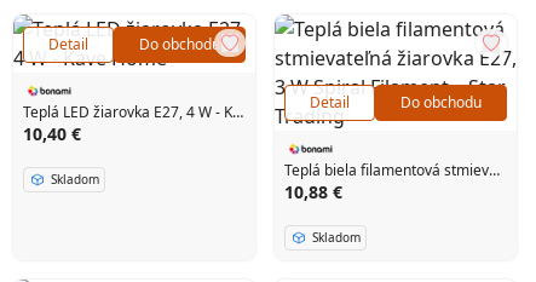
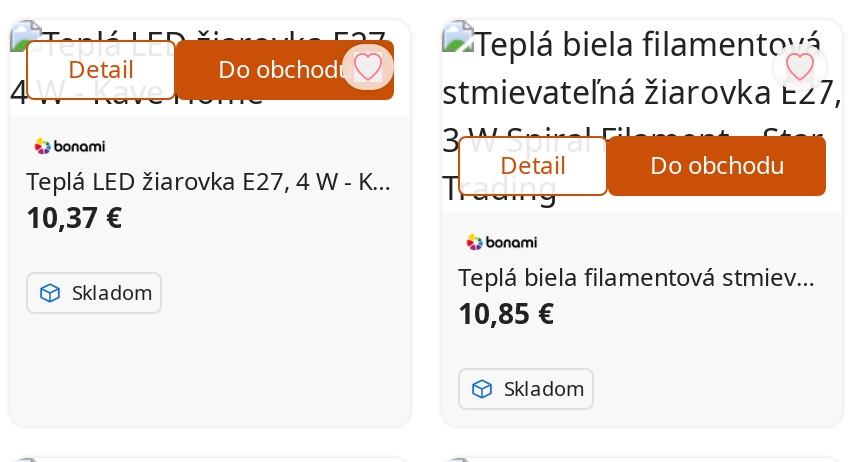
- 10,40 €
+ 10,37 €

- 10,88 €
+ 10,85 €
